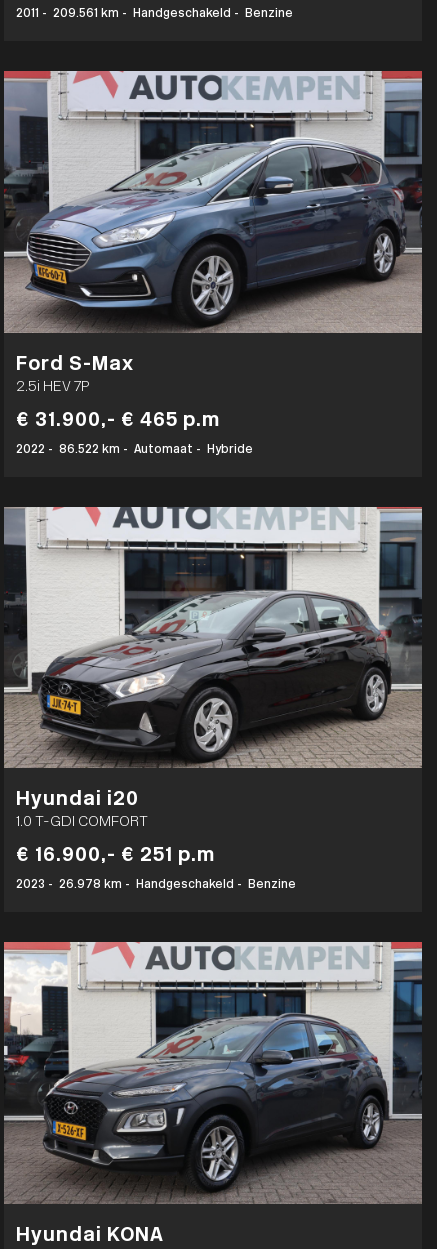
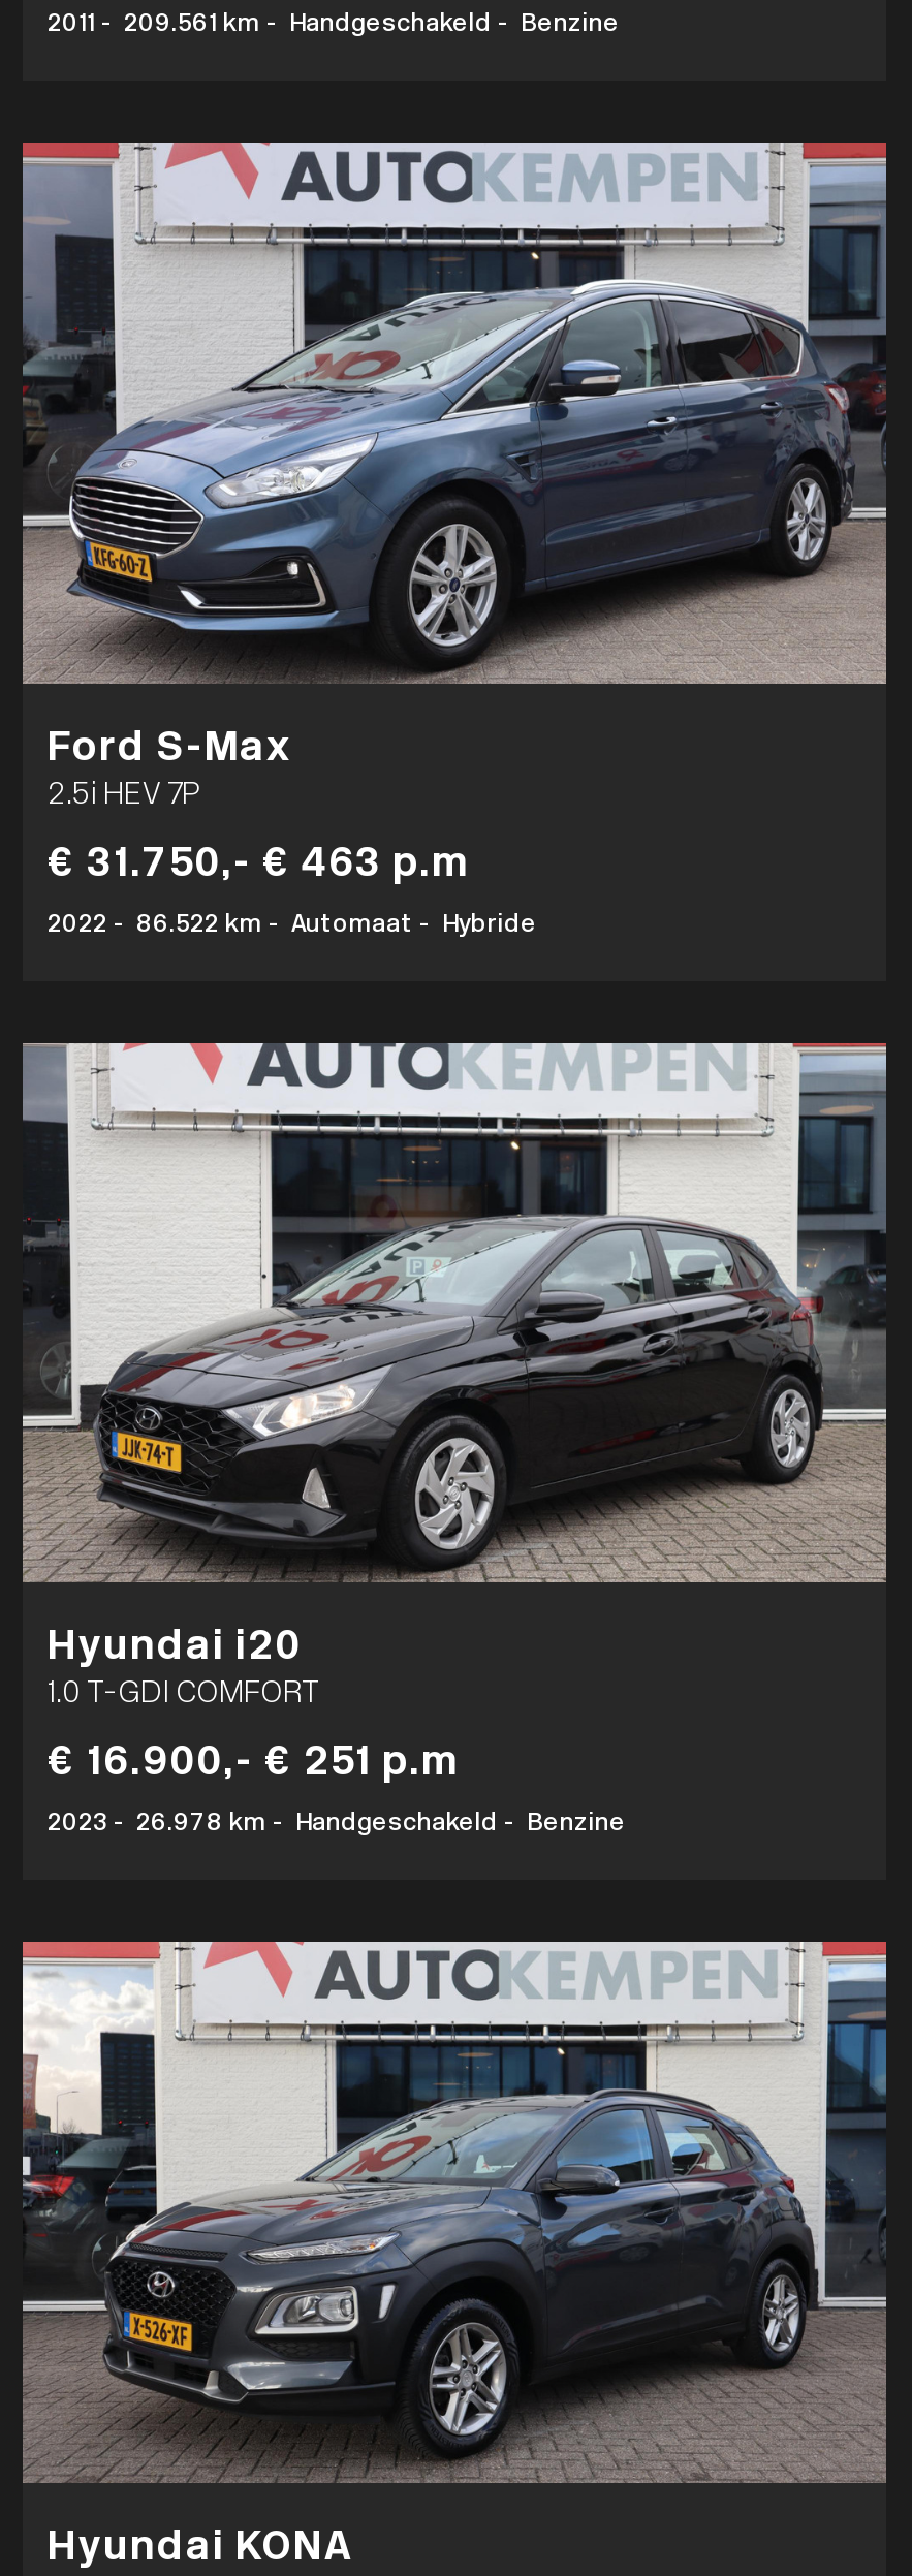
- € 31.900,- € 465 p.m
+ € 31.750,- € 463 p.m
